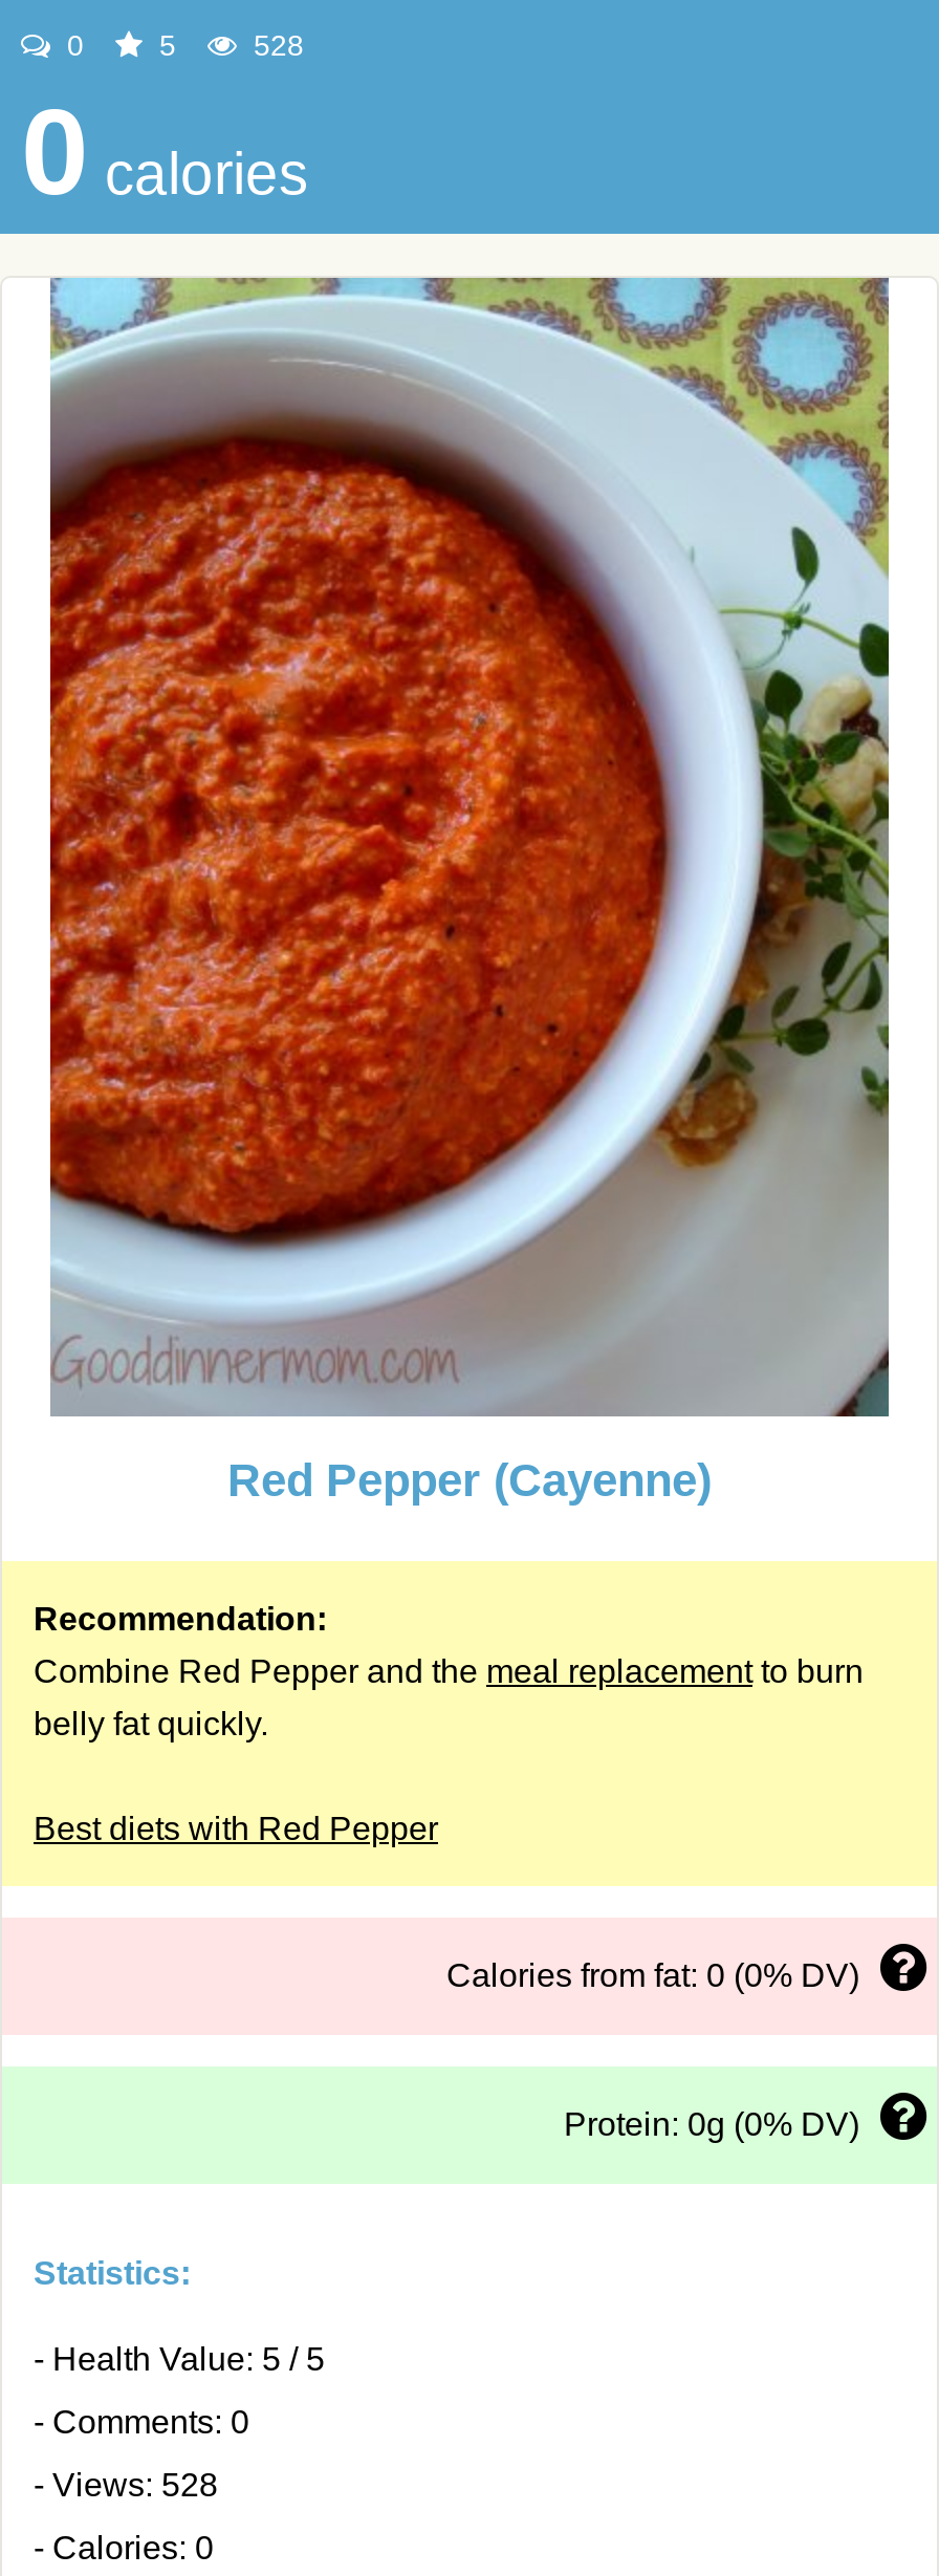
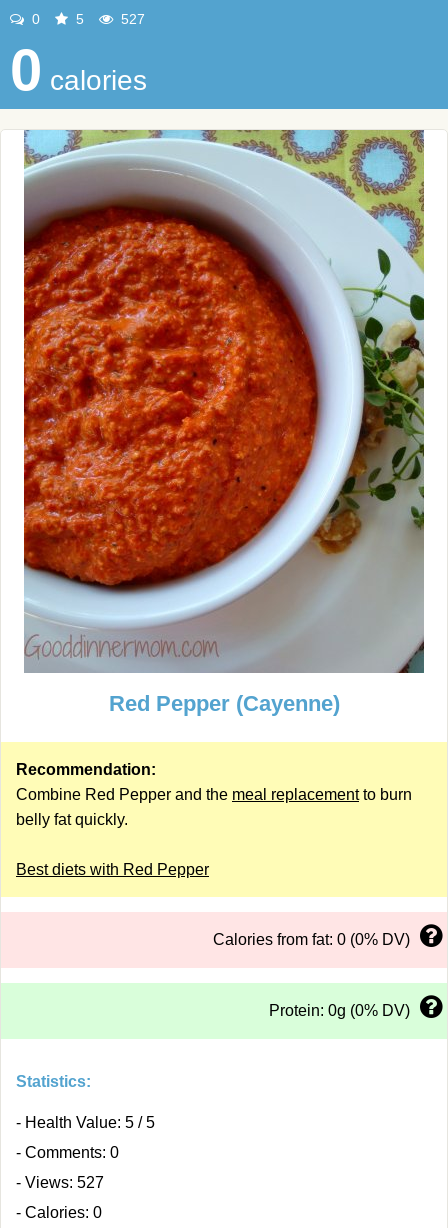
- 528
+ 527

- - Views: 528
+ - Views: 527
